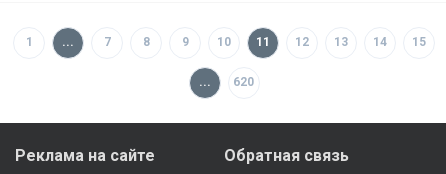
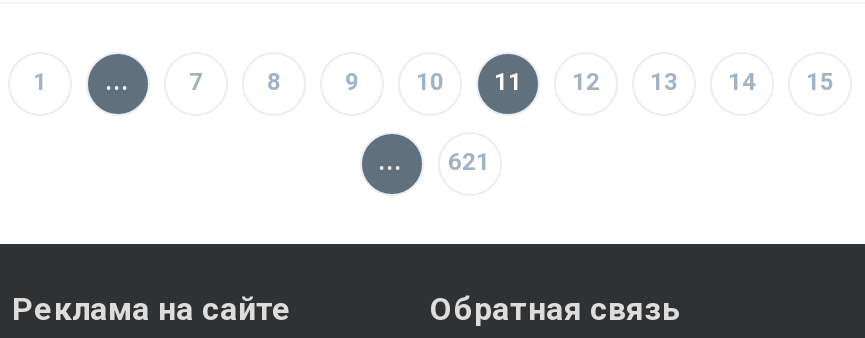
- 620
+ 621
